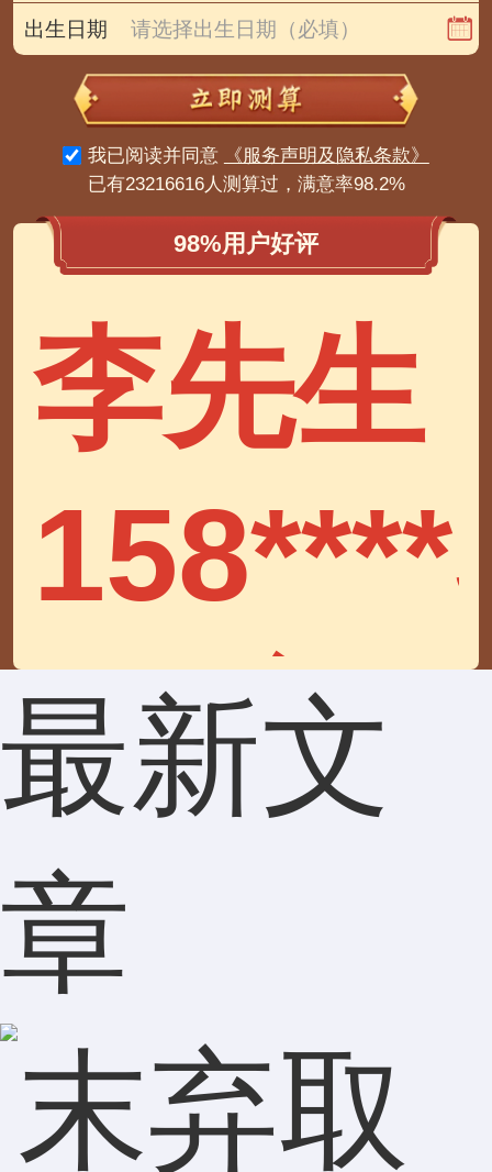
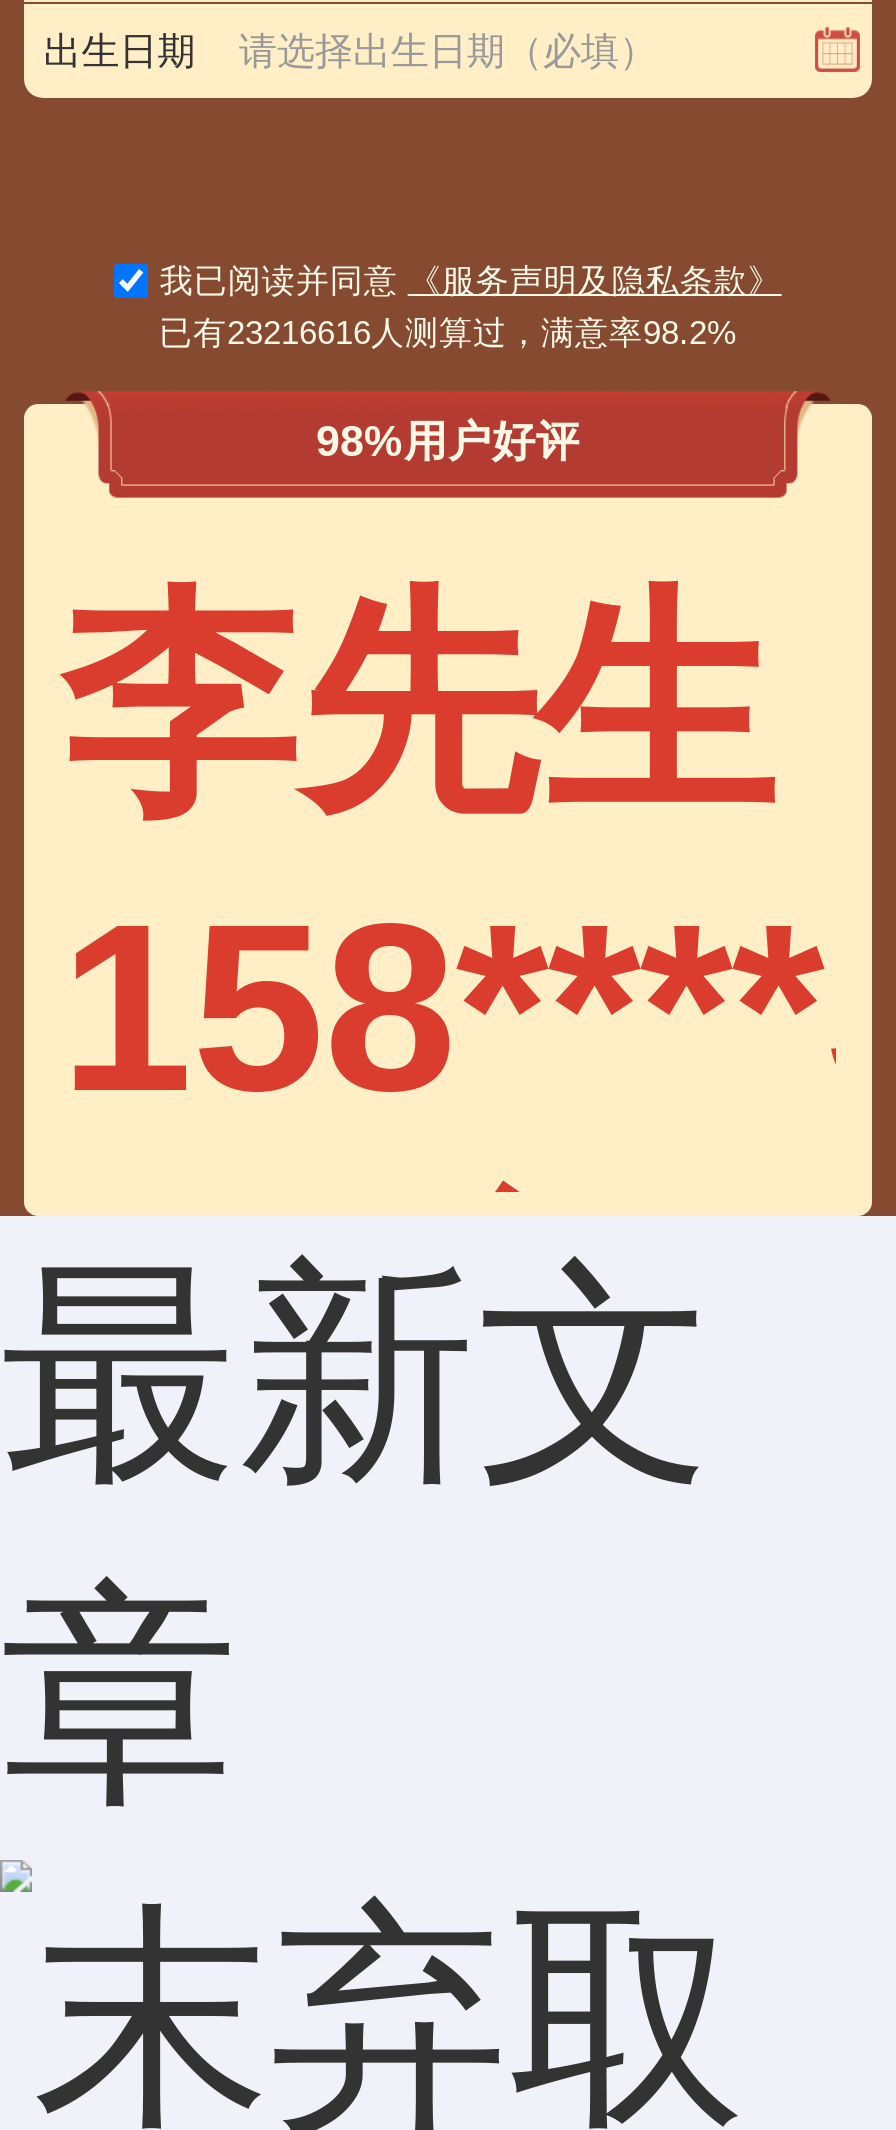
- [image]
